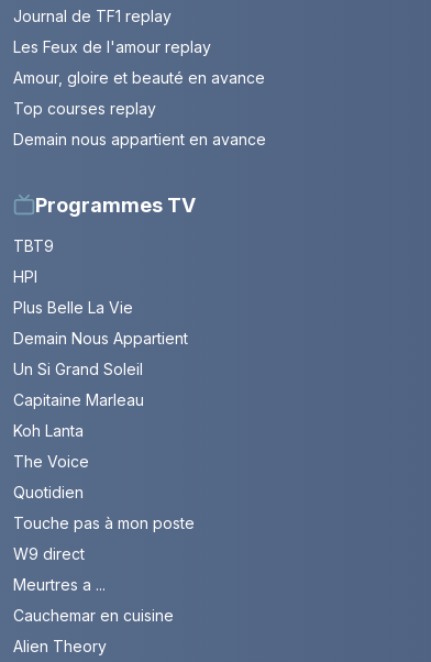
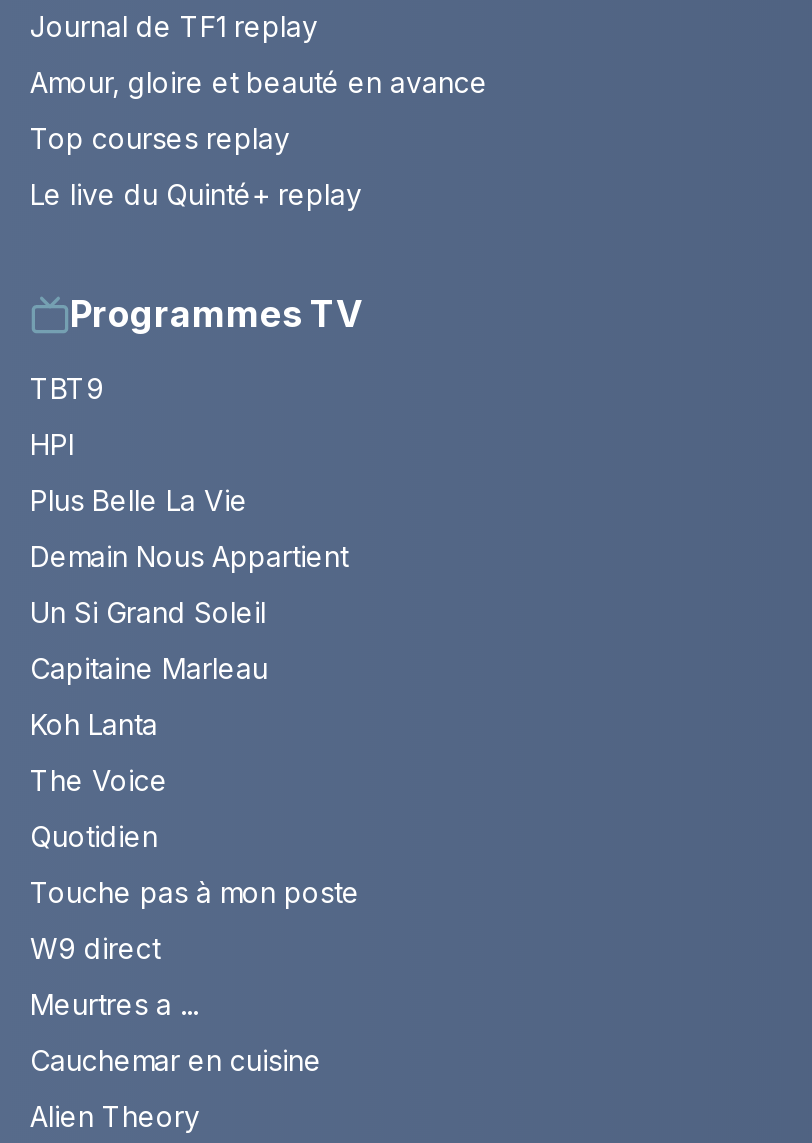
- Les Feux de l'amour replay

- Demain nous appartient en avance
+ Le live du Quinté+ replay
